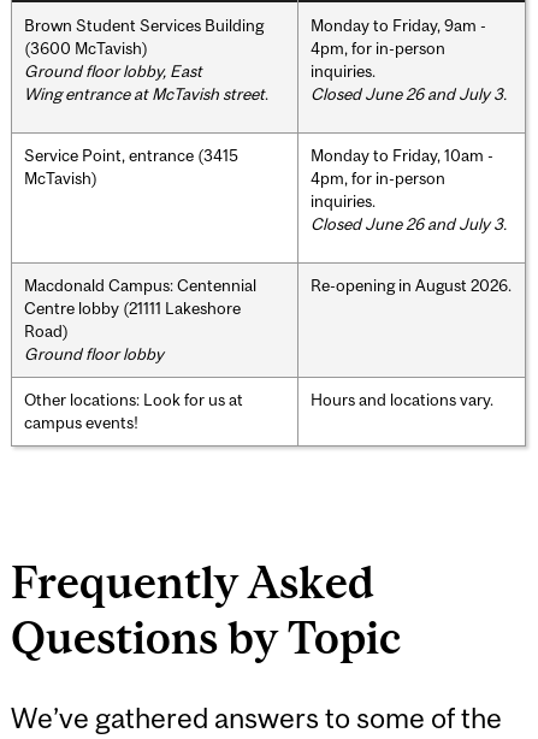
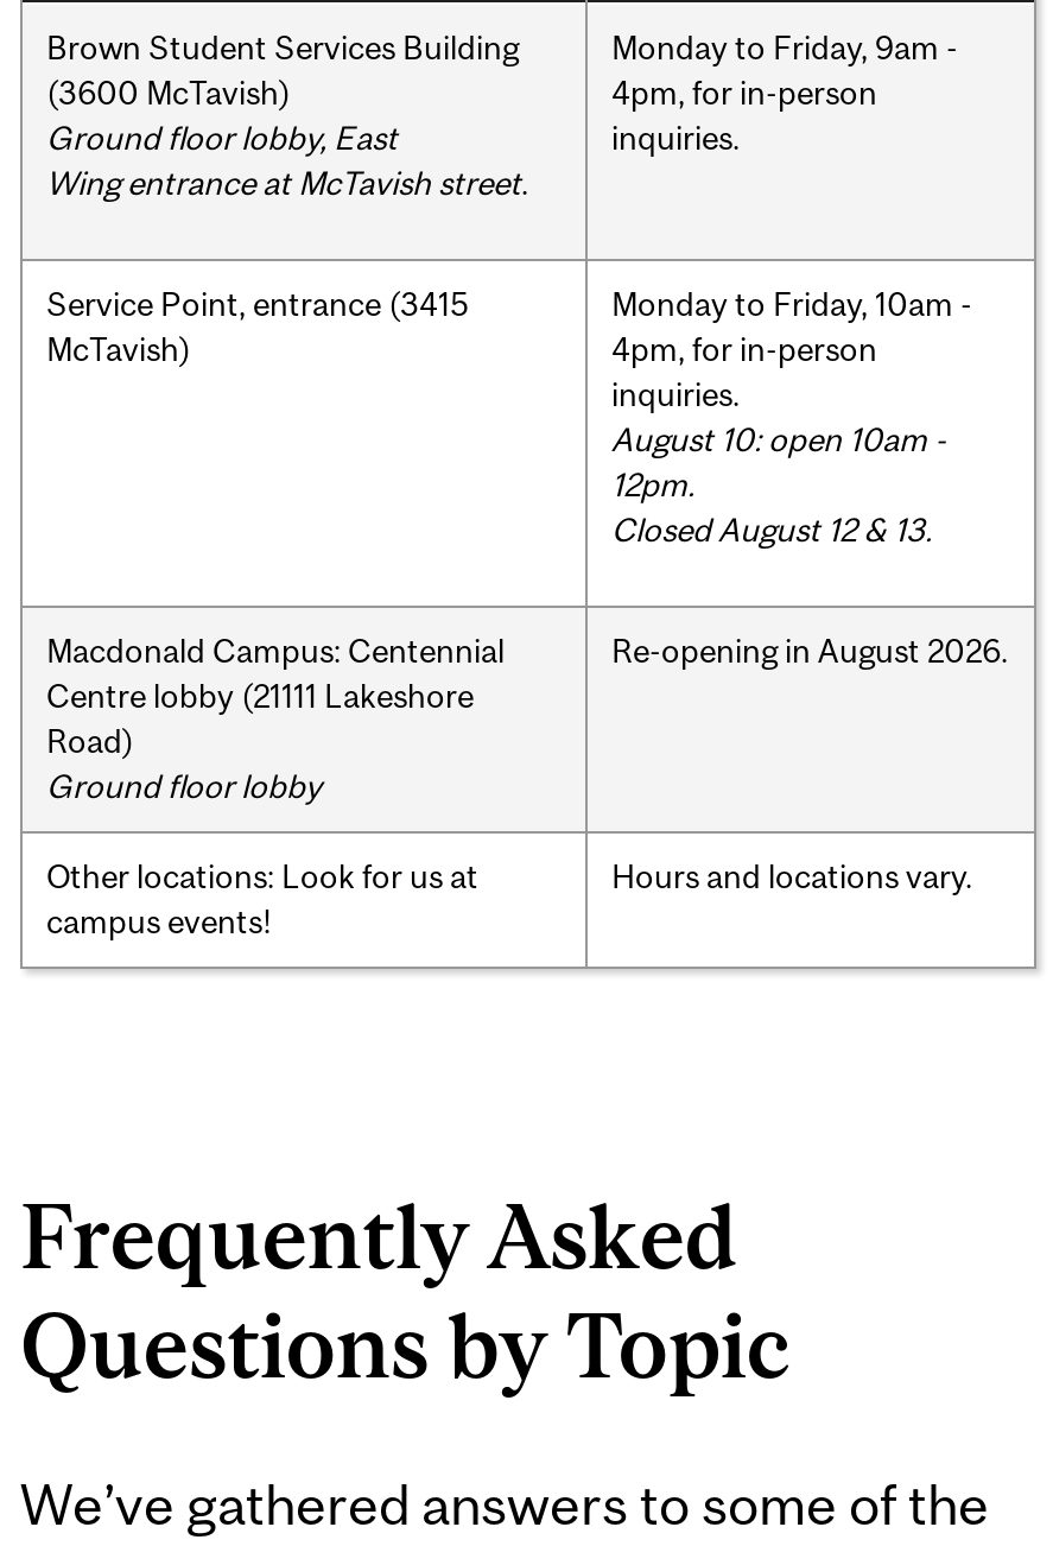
- Closed June 26 and July 3.

- Closed June 26 and July 3.
+ August 10: open 10am -
+ 12pm.
+ Closed August 12 & 13.
